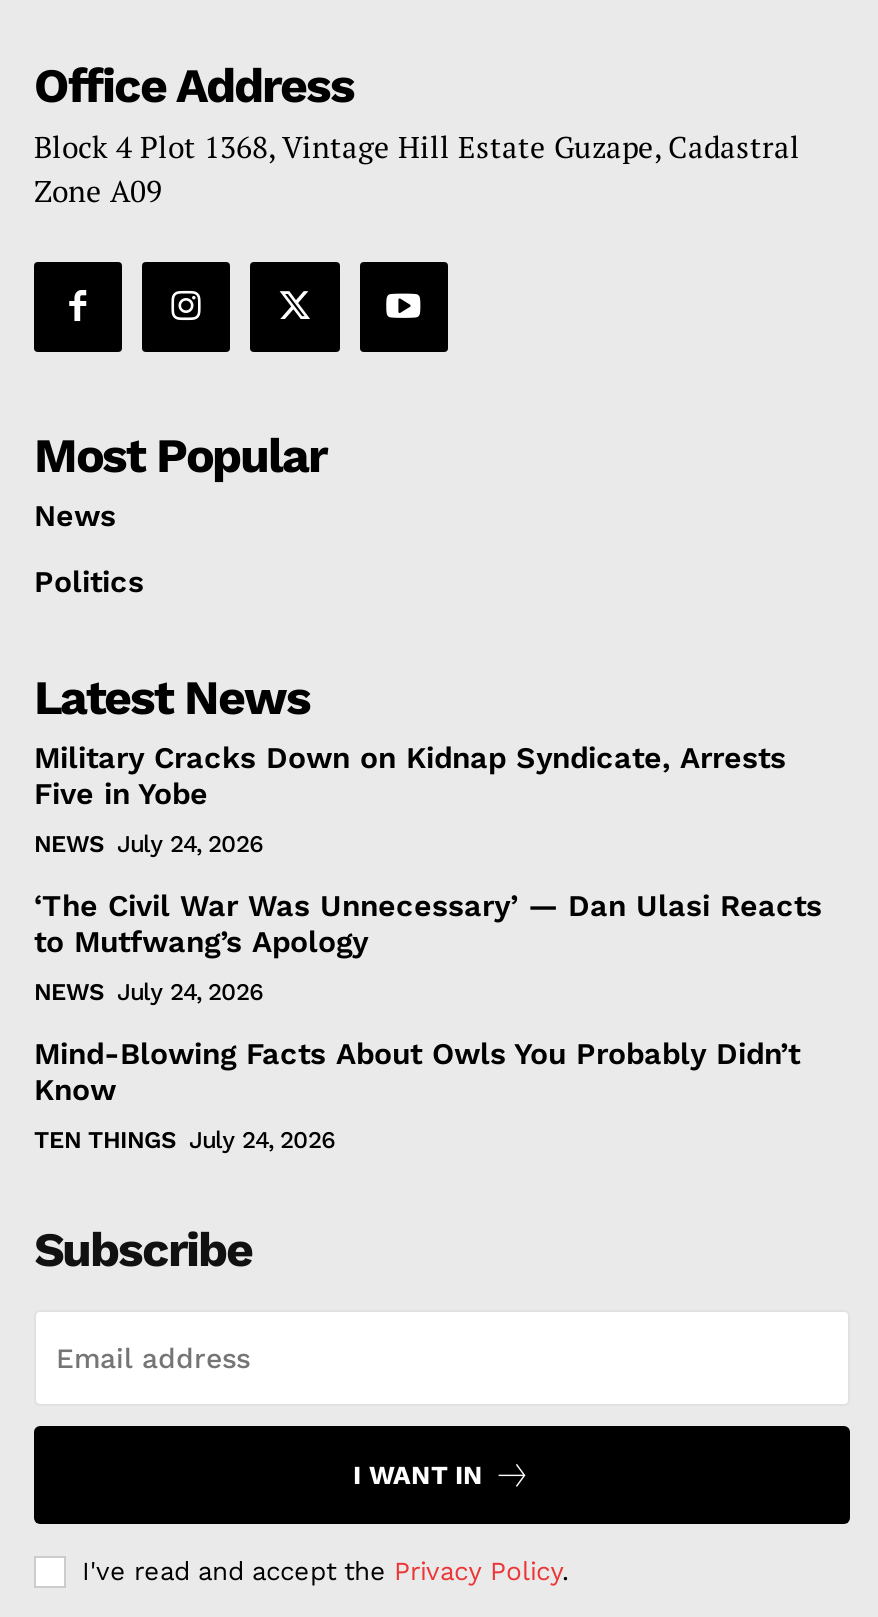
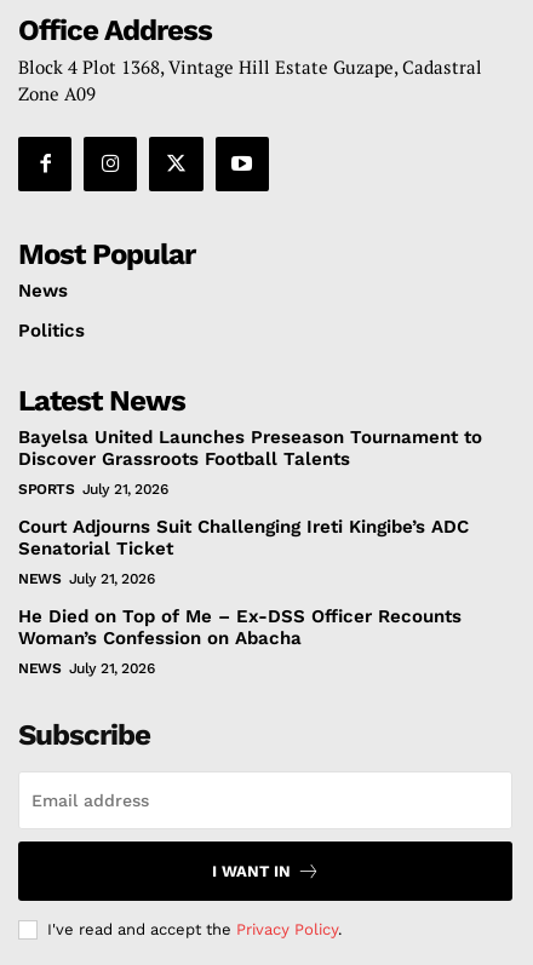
- Military Cracks Down on Kidnap Syndicate, Arrests
- Five in Yobe
+ Bayelsa United Launches Preseason Tournament to
+ Discover Grassroots Football Talents

- NEWS July 24, 2026
+ SPORTS July 21, 2026

- ‘The Civil War Was Unnecessary’ — Dan Ulasi Reacts
- to Mutfwang’s Apology
+ Court Adjourns Suit Challenging Ireti Kingibe’s ADC
+ Senatorial Ticket

- NEWS July 24, 2026
+ NEWS July 21, 2026

- Mind-Blowing Facts About Owls You Probably Didn’t
- Know
+ He Died on Top of Me – Ex-DSS Officer Recounts
+ Woman’s Confession on Abacha

- TEN THINGS July 24, 2026
+ NEWS July 21, 2026
